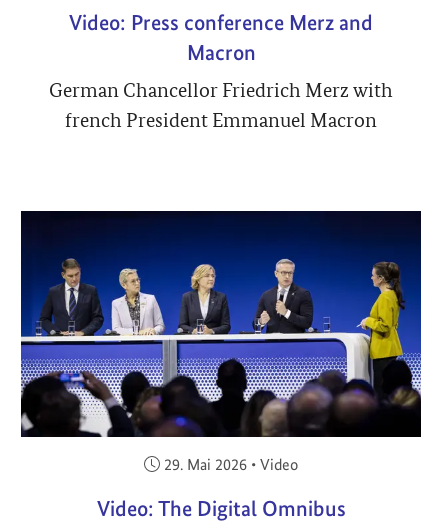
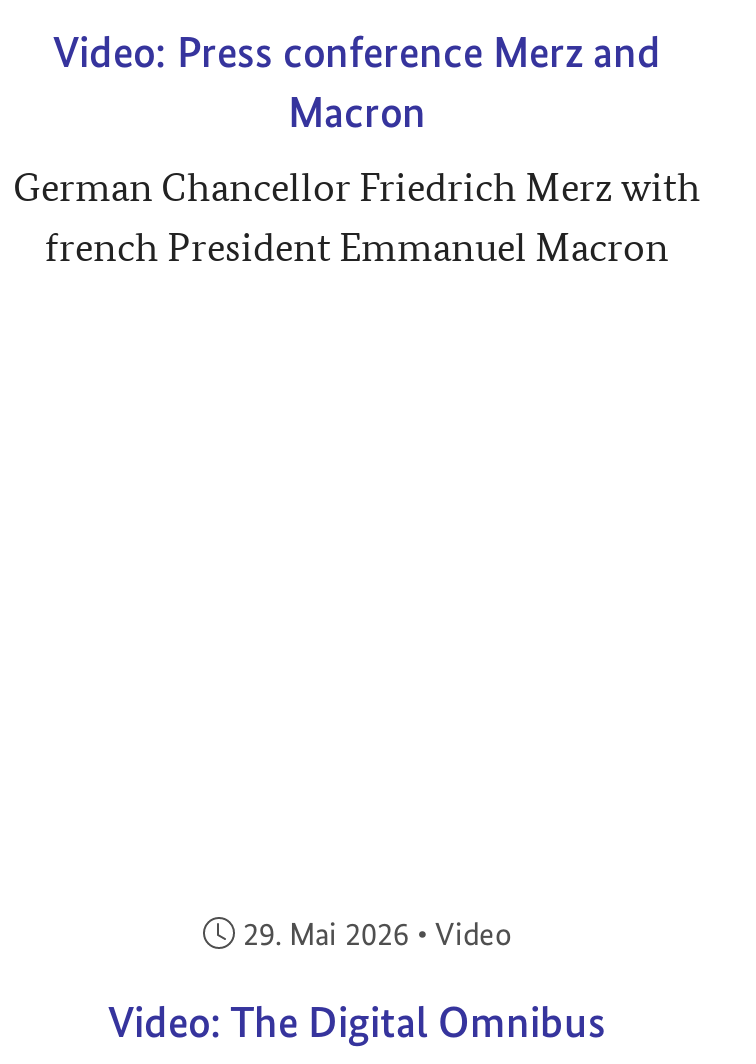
- [image]
